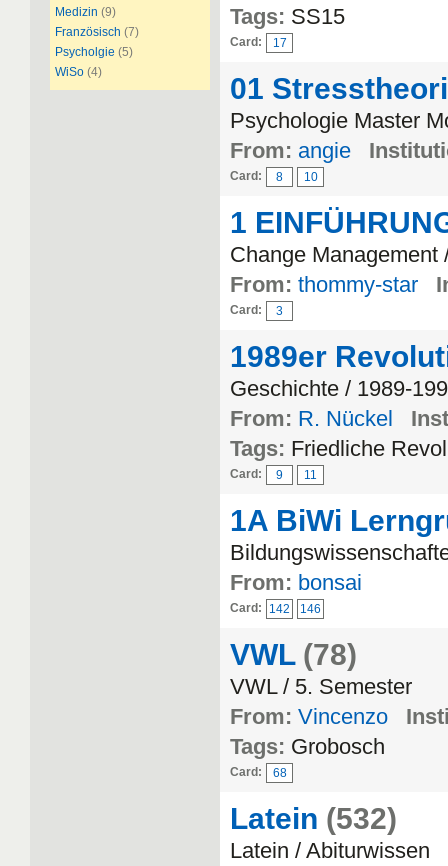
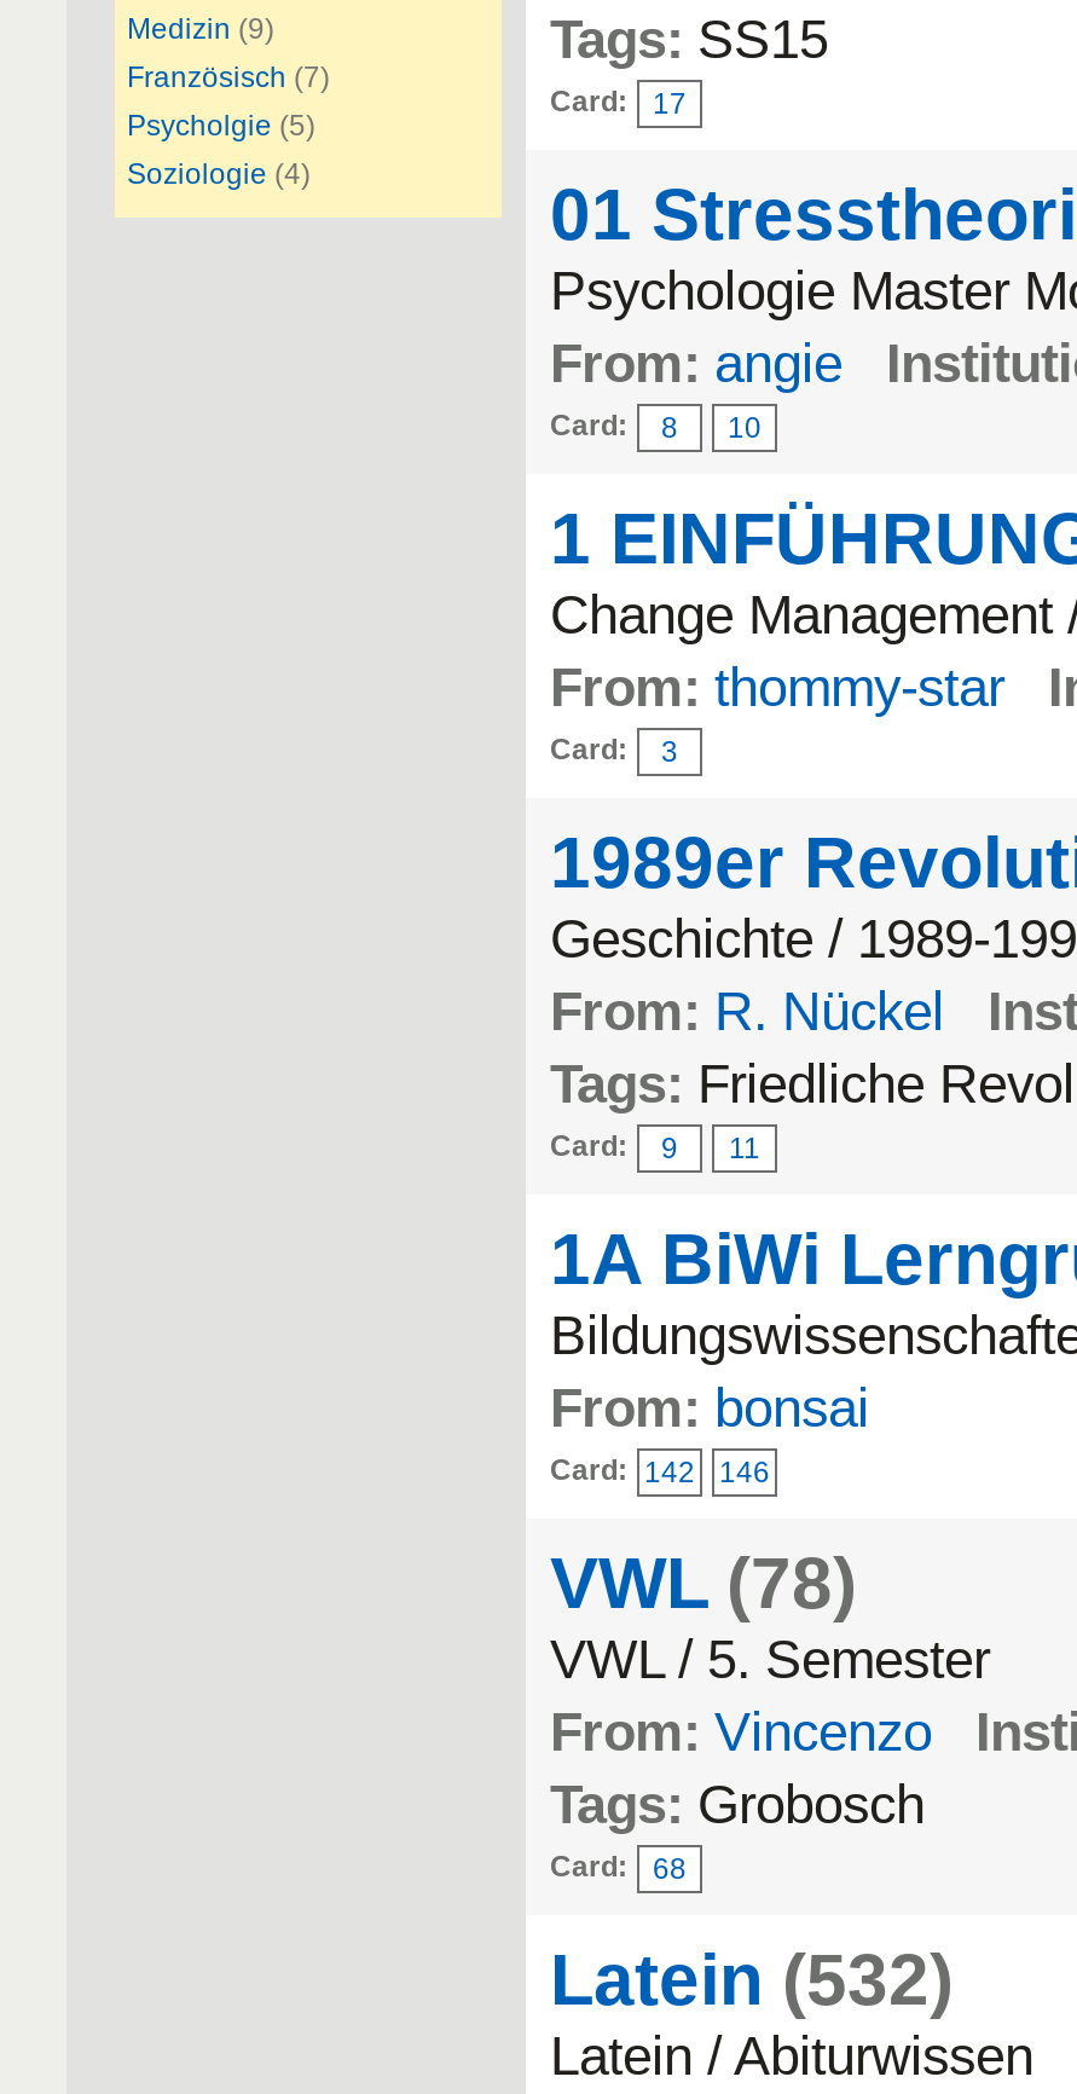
- WiSo (4)
+ Soziologie (4)
